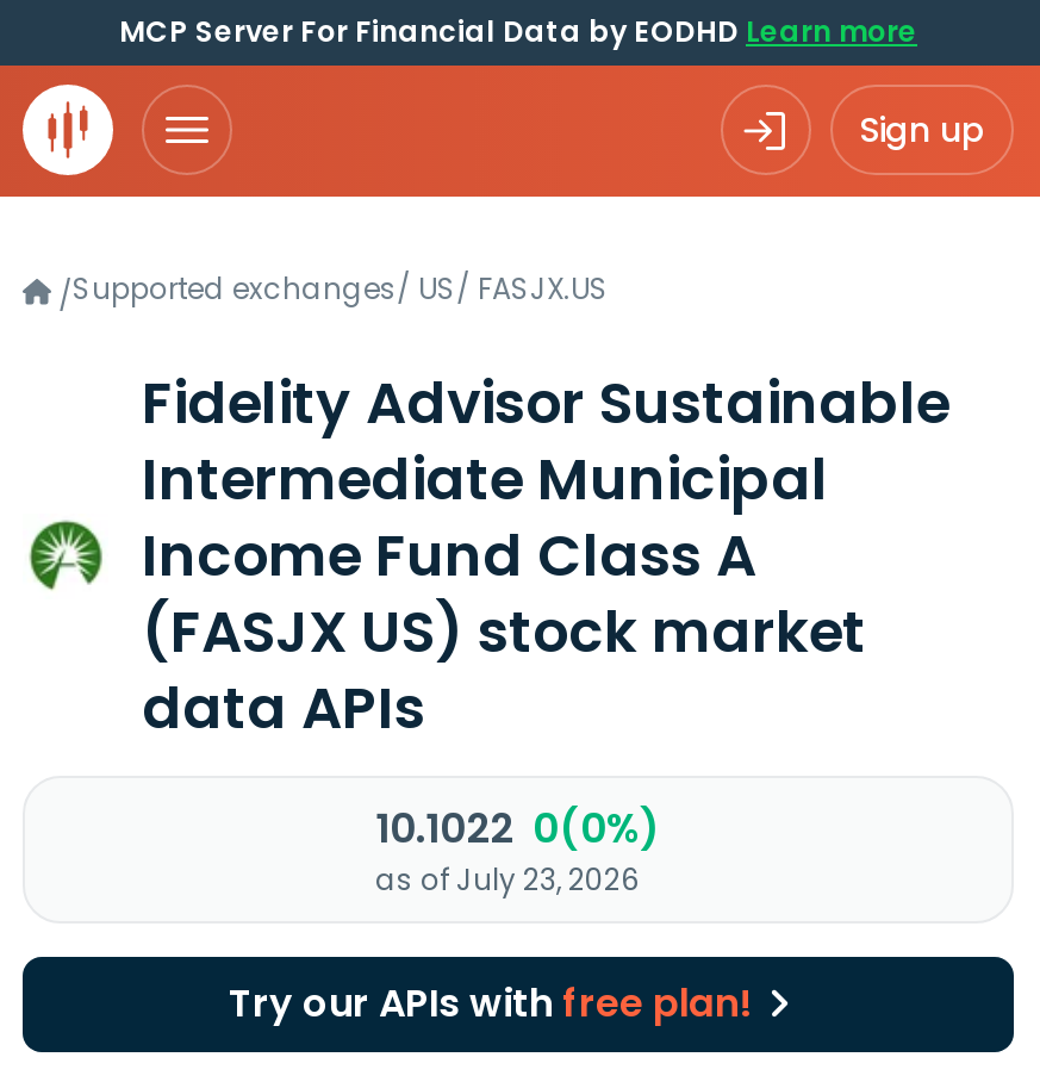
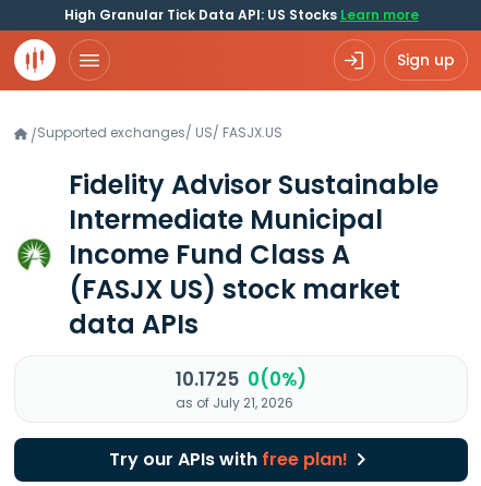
- MCP Server For Financial Data by EODHD Learn more
+ High Granular Tick Data API: US Stocks Learn more

- 10.1022 0(0%)
+ 10.1725 0(0%)

- as of July 23, 2026
+ as of July 21, 2026
